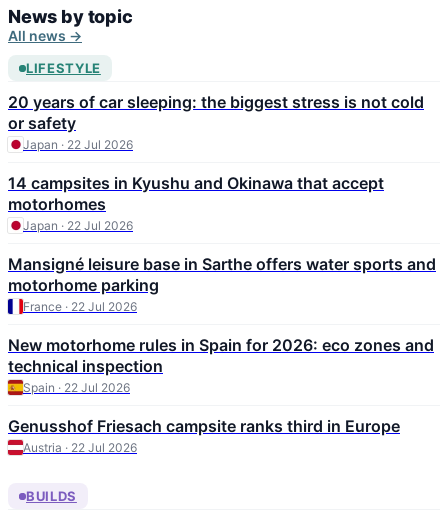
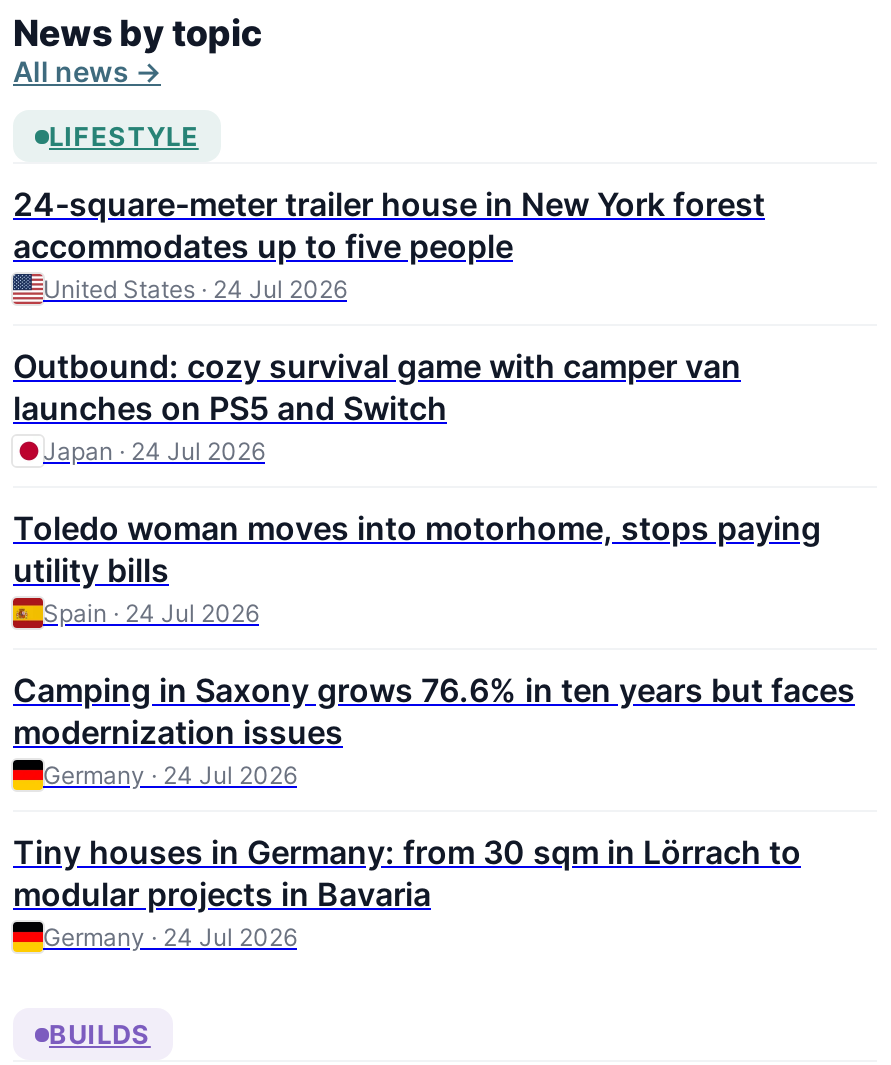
- 20 years of car sleeping: the biggest stress is not cold
- or safety
- Japan · 22 Jul 2026
+ 24-square-meter trailer house in New York forest
+ accommodates up to five people
+ United States · 24 Jul 2026

- 14 campsites in Kyushu and Okinawa that accept
- motorhomes
- Japan · 22 Jul 2026
+ Outbound: cozy survival game with camper van
+ launches on PS5 and Switch
+ Japan · 24 Jul 2026

- Mansigné leisure base in Sarthe offers water sports and
- motorhome parking
- France · 22 Jul 2026
+ Toledo woman moves into motorhome, stops paying
+ utility bills
+ Spain · 24 Jul 2026

- New motorhome rules in Spain for 2026: eco zones and
- technical inspection
- Spain · 22 Jul 2026
+ Camping in Saxony grows 76.6% in ten years but faces
+ modernization issues
+ Germany · 24 Jul 2026

- Genusshof Friesach campsite ranks third in Europe
- Austria · 22 Jul 2026
+ Tiny houses in Germany: from 30 sqm in Lörrach to
+ modular projects in Bavaria
+ Germany · 24 Jul 2026
